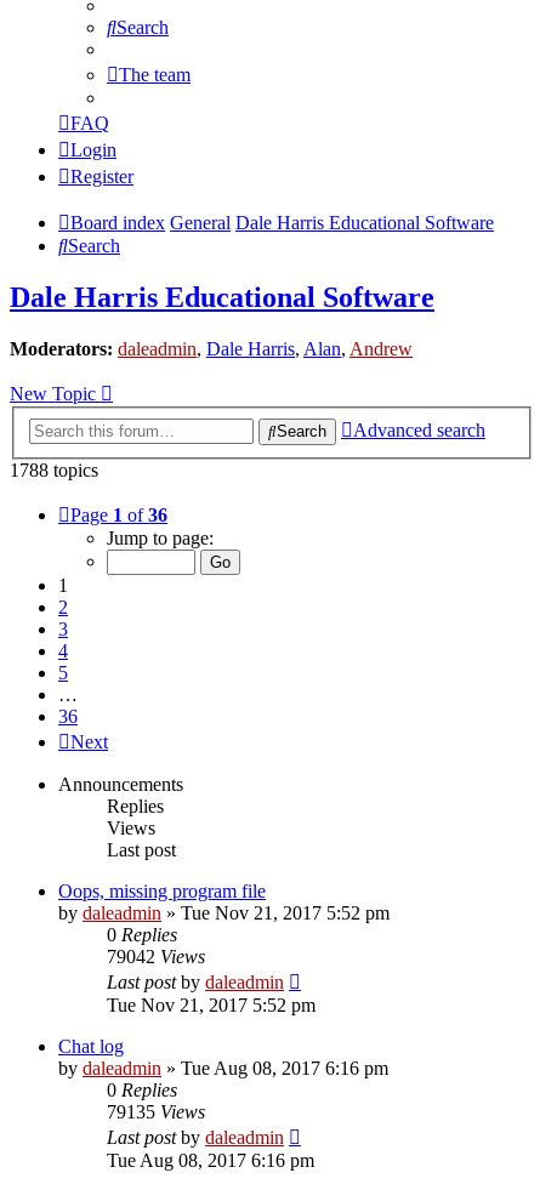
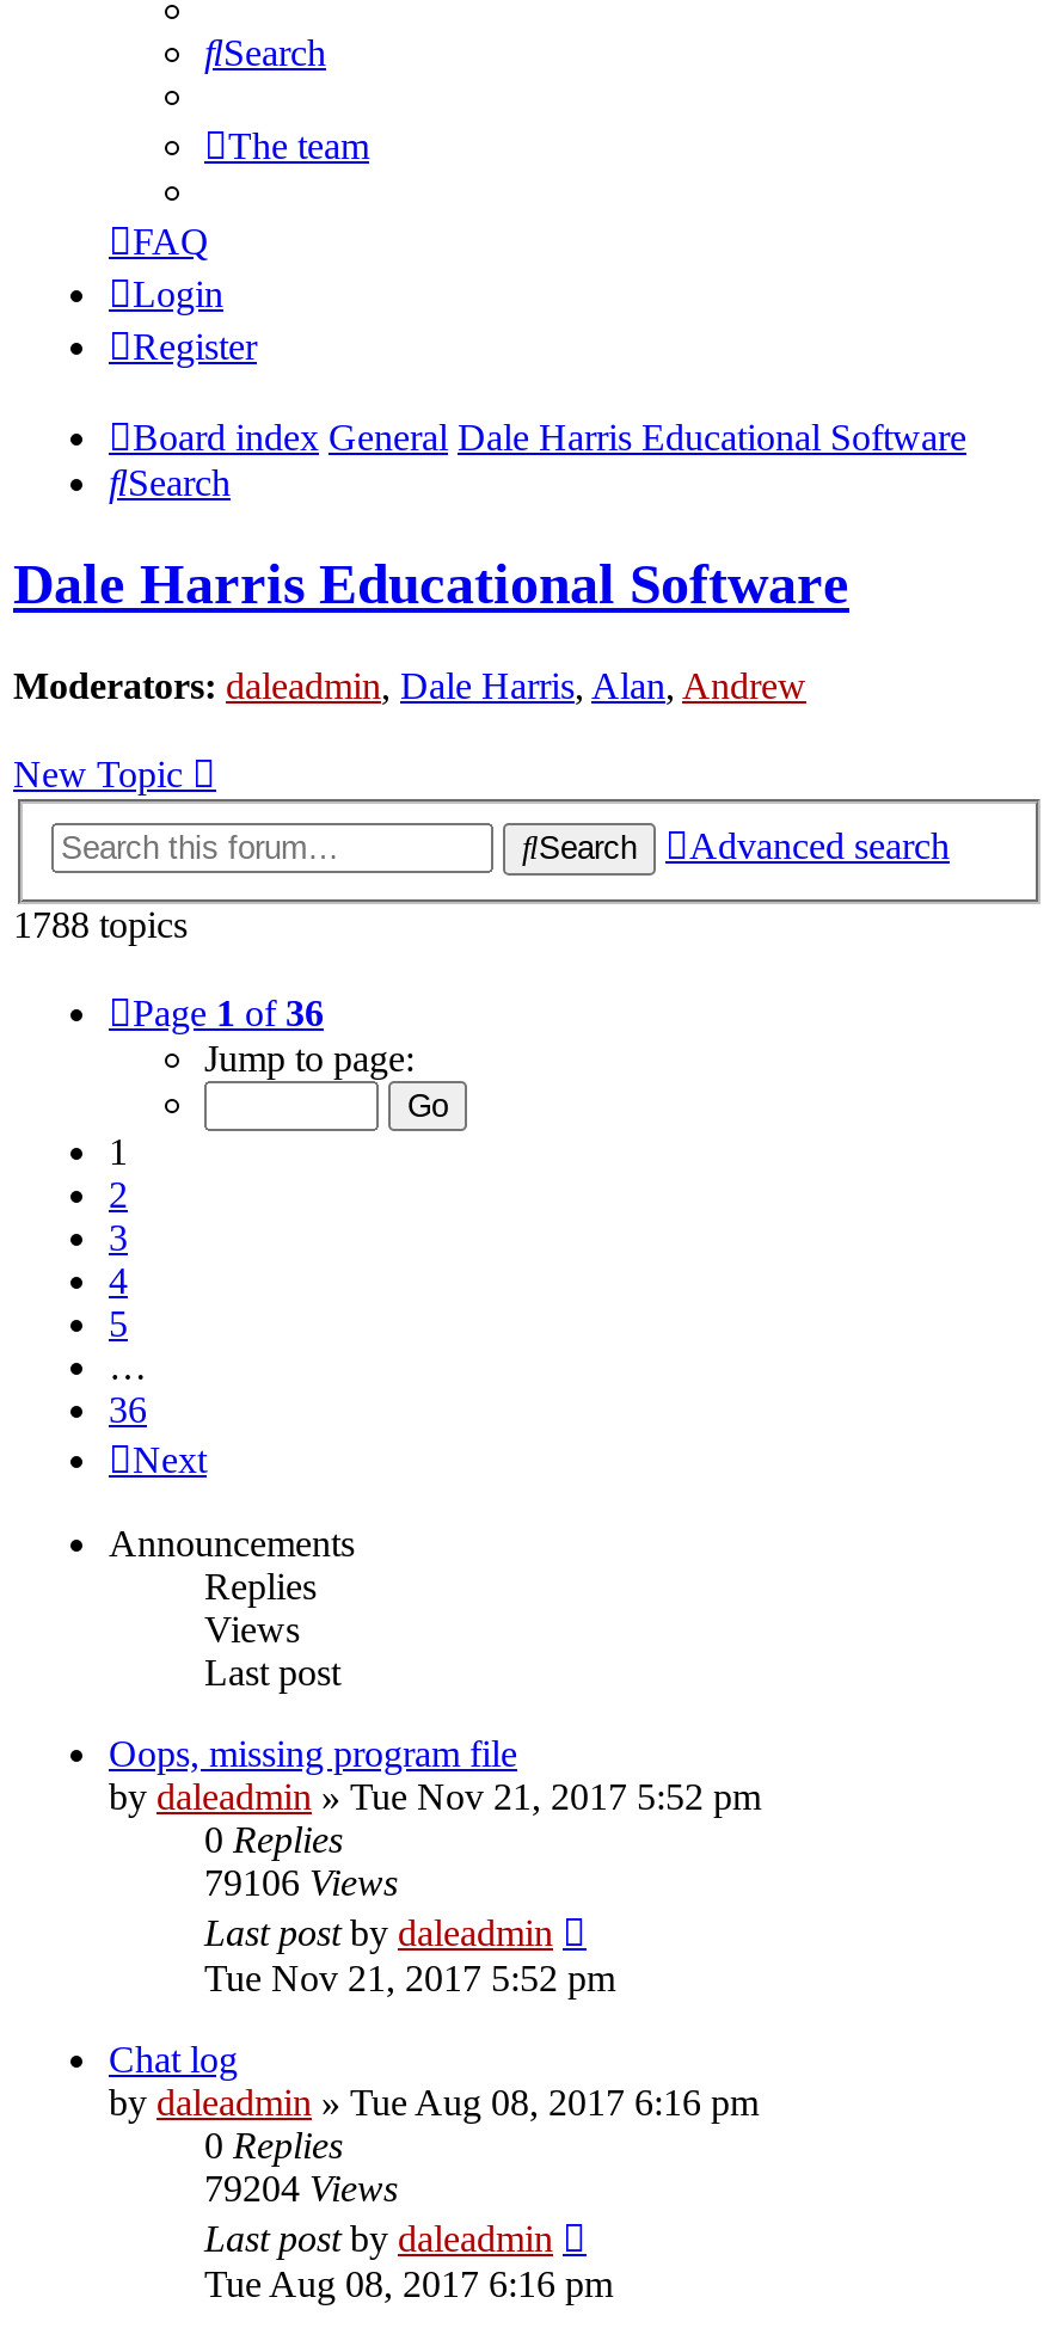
- 79042 Views
+ 79106 Views

- 79135 Views
+ 79204 Views
